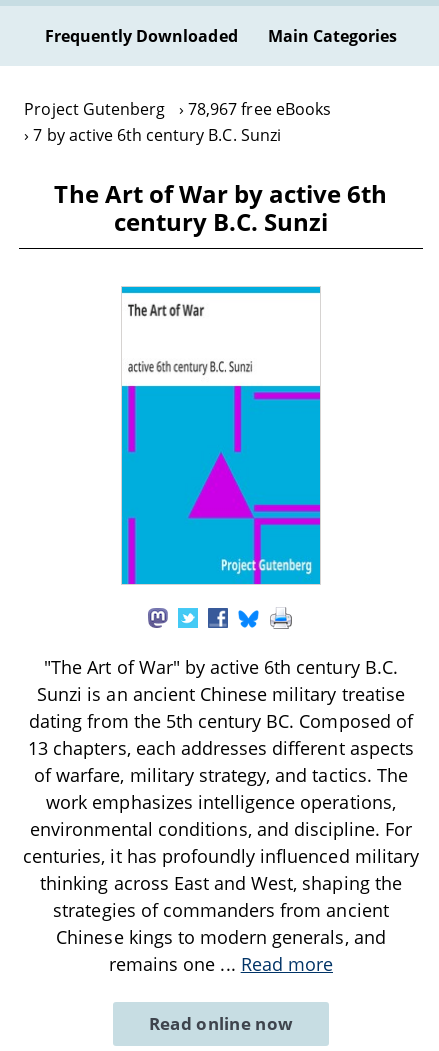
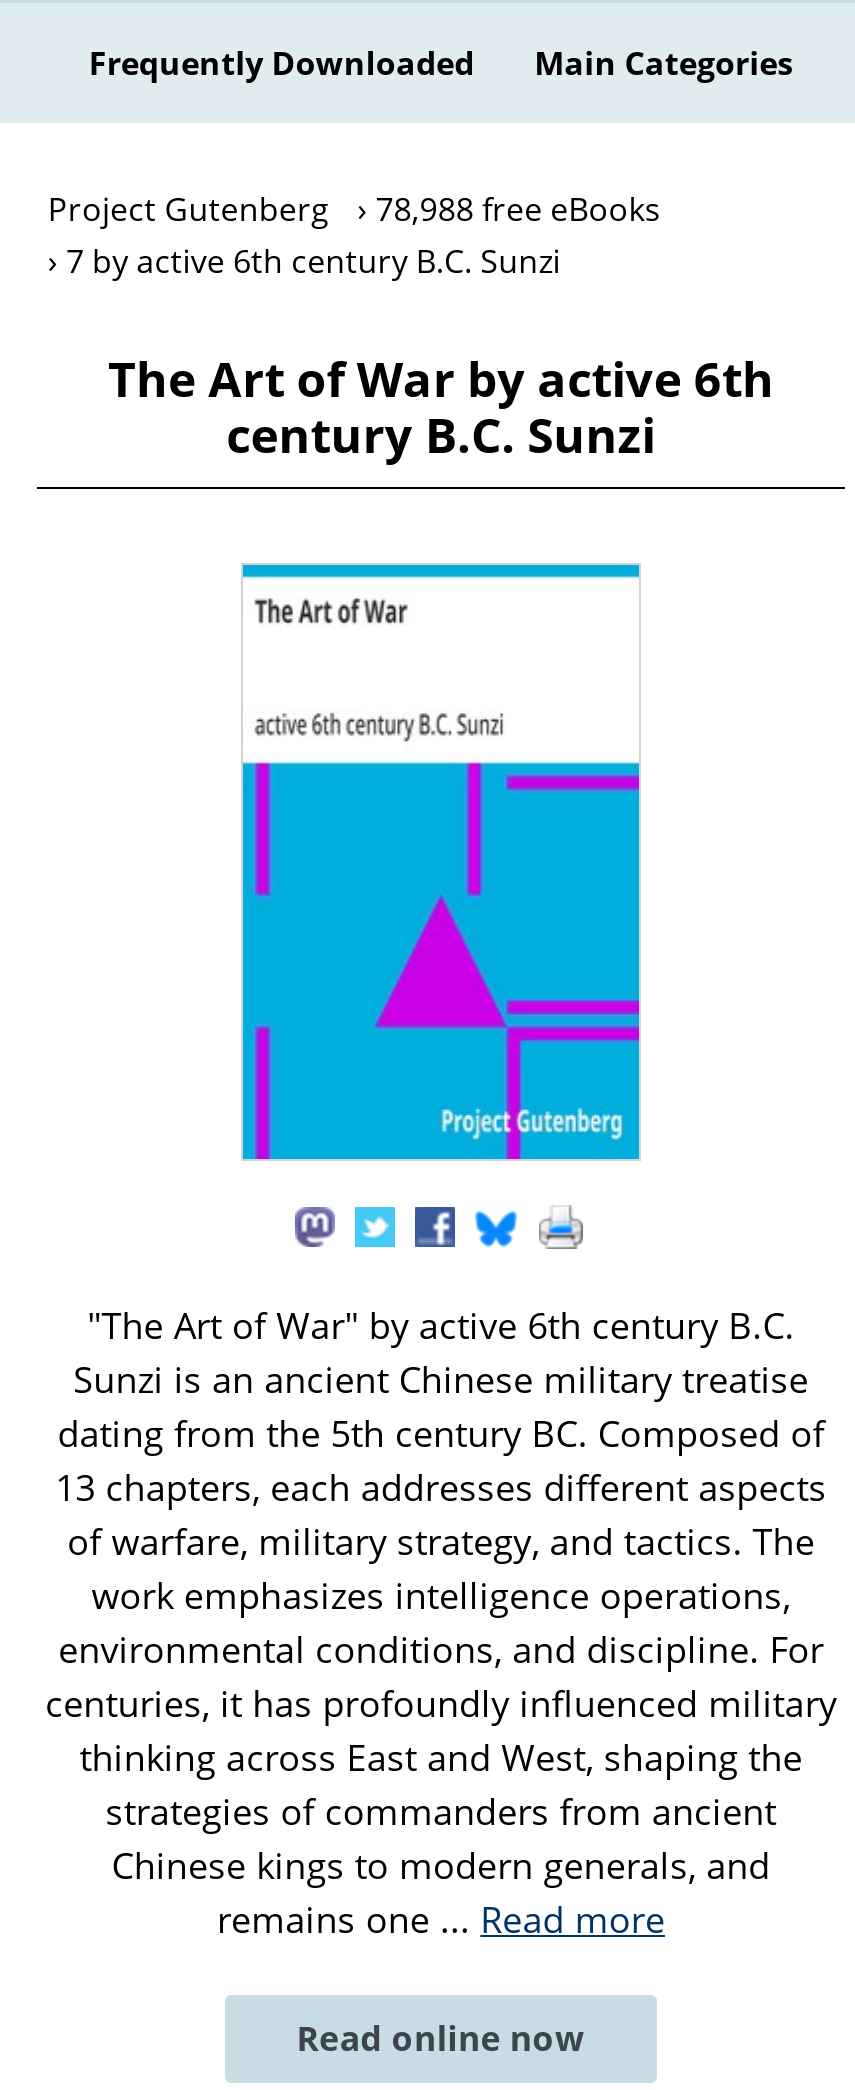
- Project Gutenberg 78,967 free eBooks
+ Project Gutenberg 78,988 free eBooks
